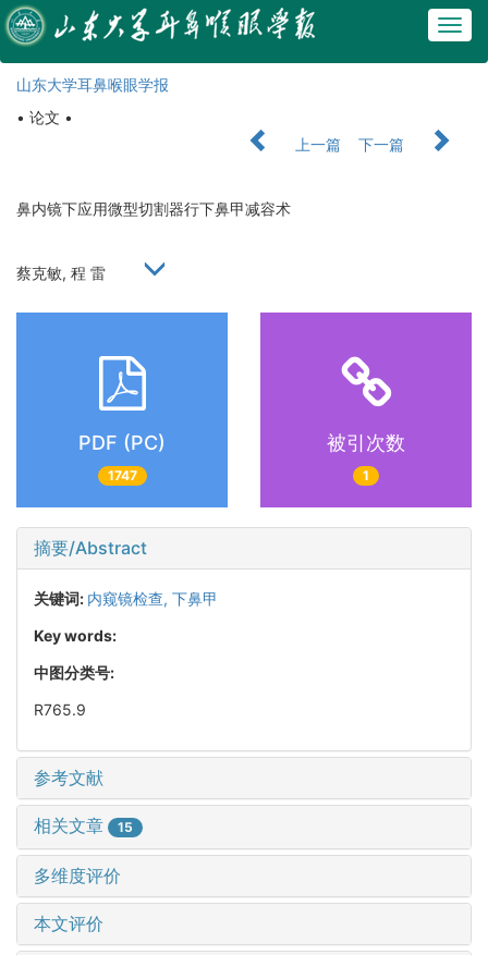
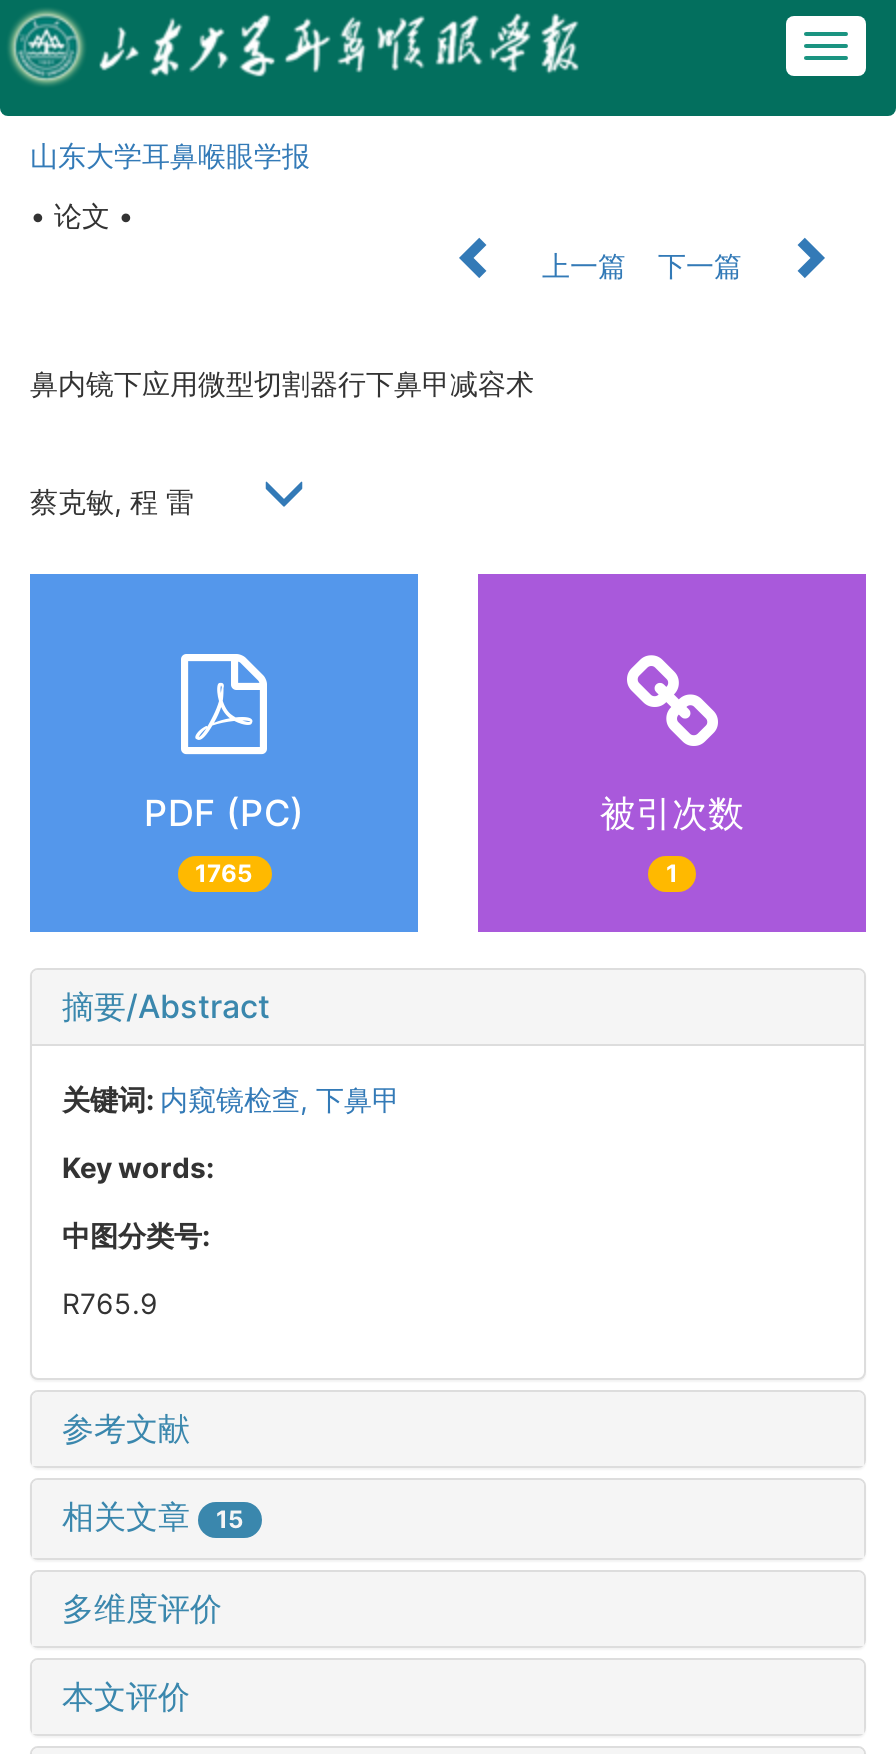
- 1747
+ 1765
